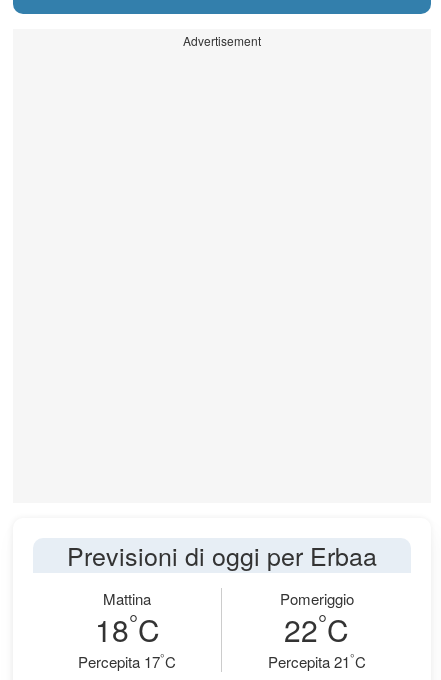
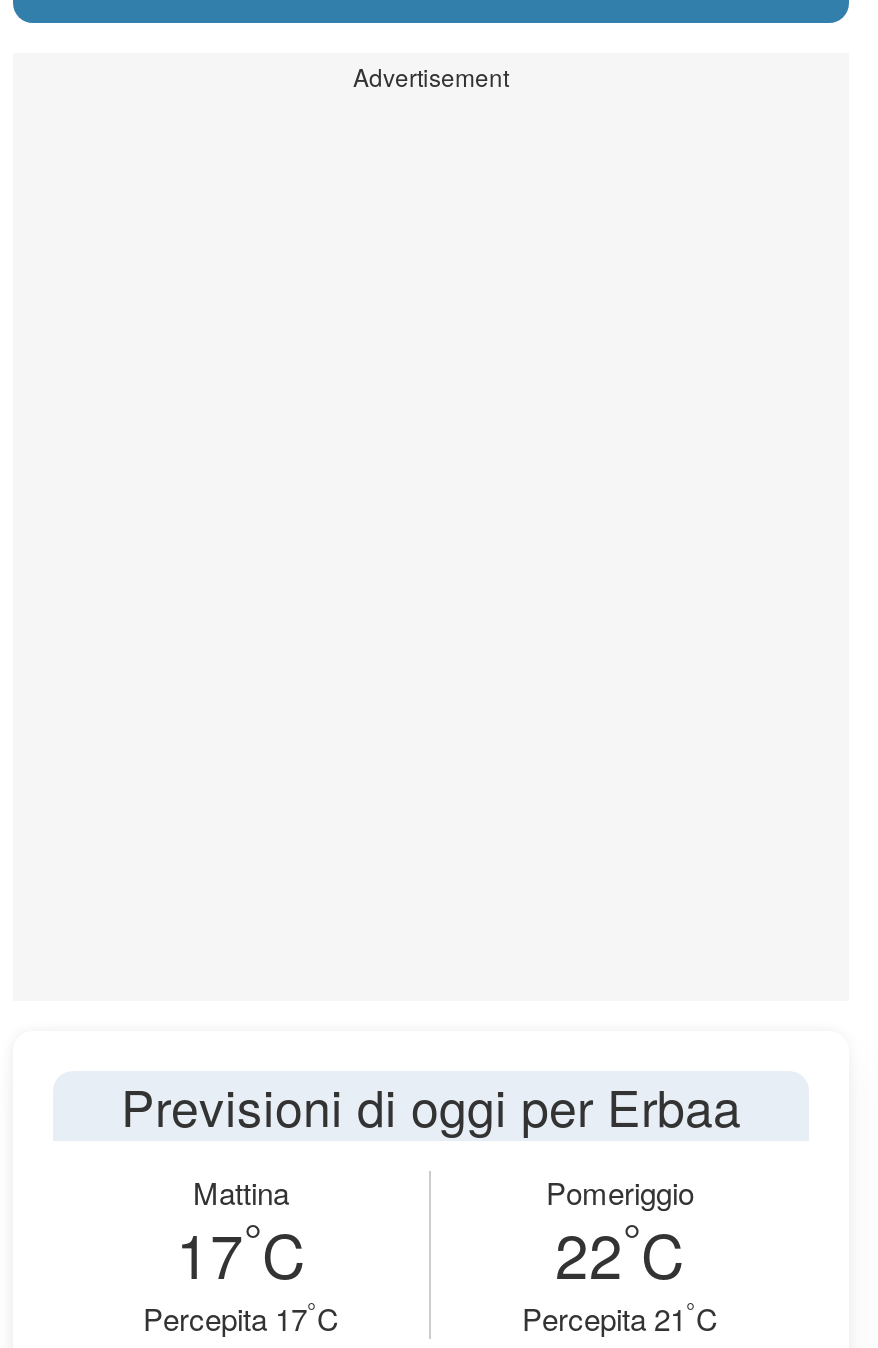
- 18°C
+ 17°C
